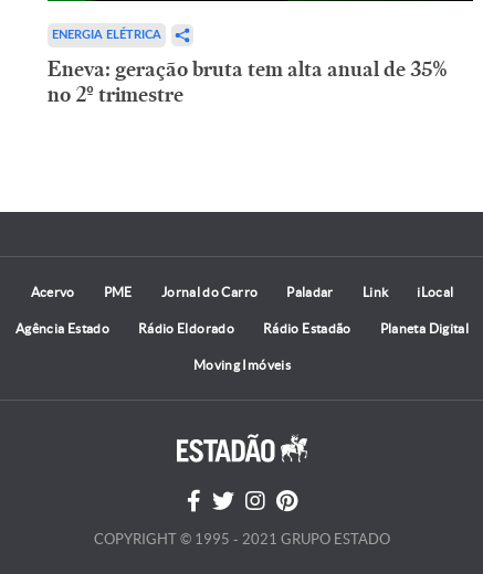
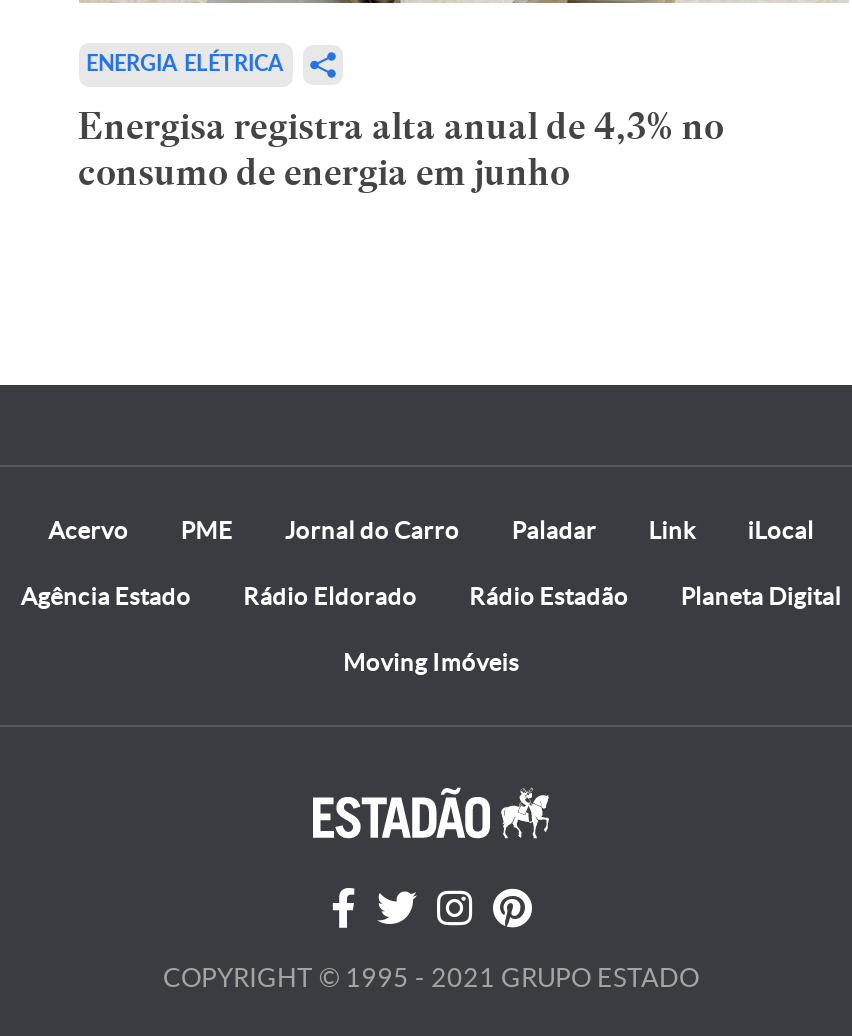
- Eneva: geração bruta tem alta anual de 35%
- no 2º trimestre
+ Energisa registra alta anual de 4,3% no
+ consumo de energia em junho
